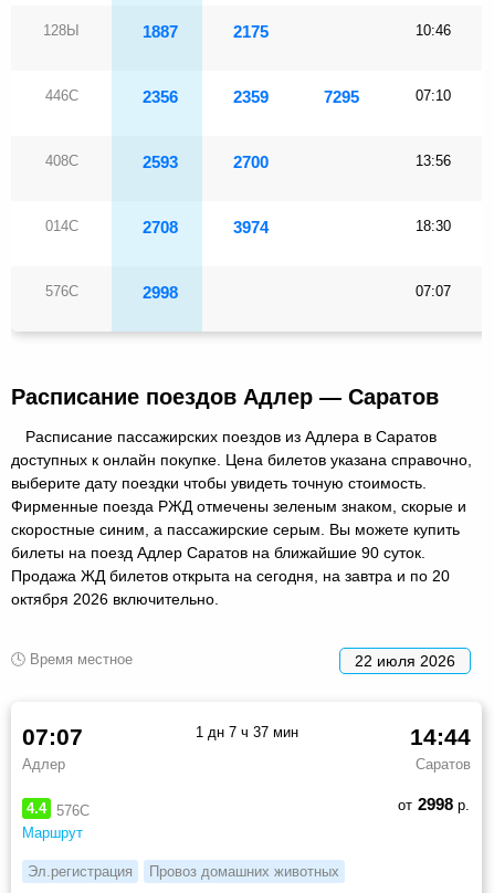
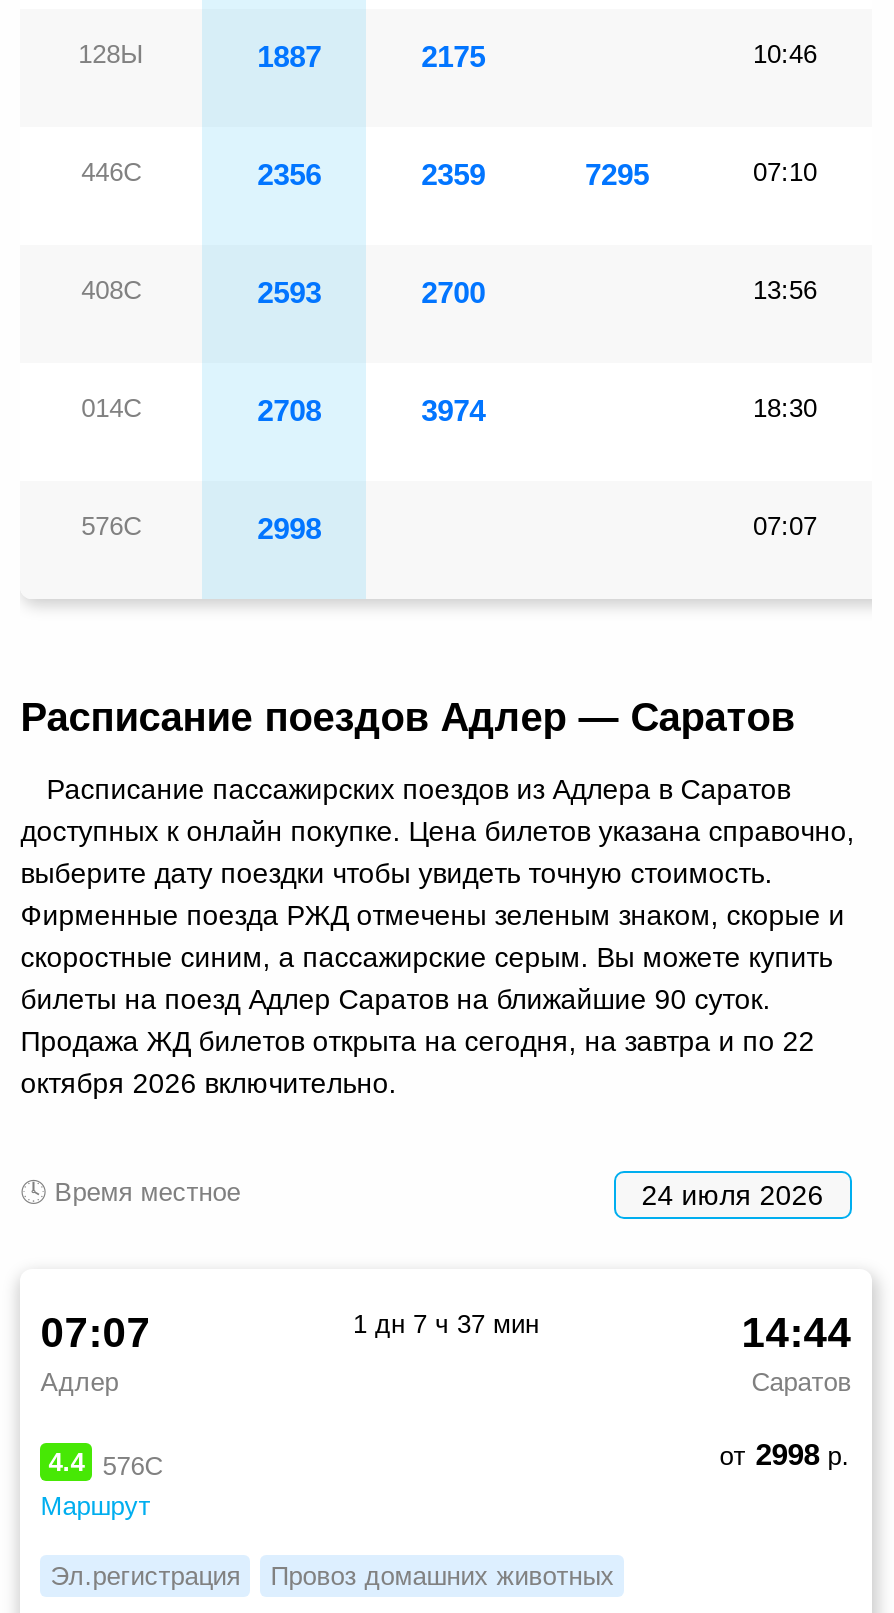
- Продажа ЖД билетов открыта на сегодня, на завтра и по 20
+ Продажа ЖД билетов открыта на сегодня, на завтра и по 22

- 22 июля 2026
+ 24 июля 2026
